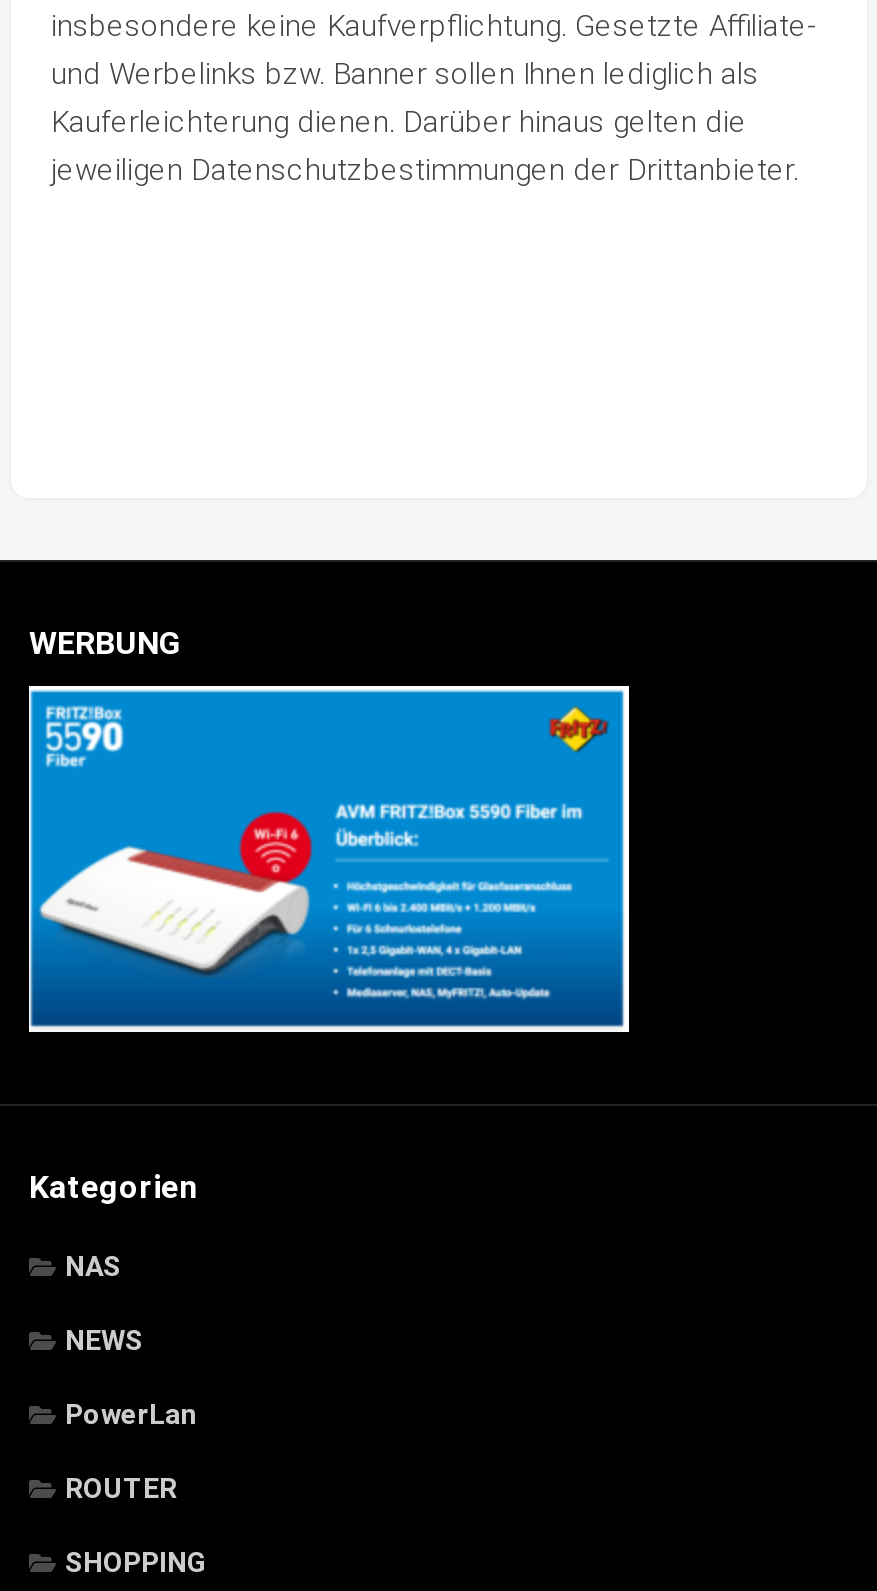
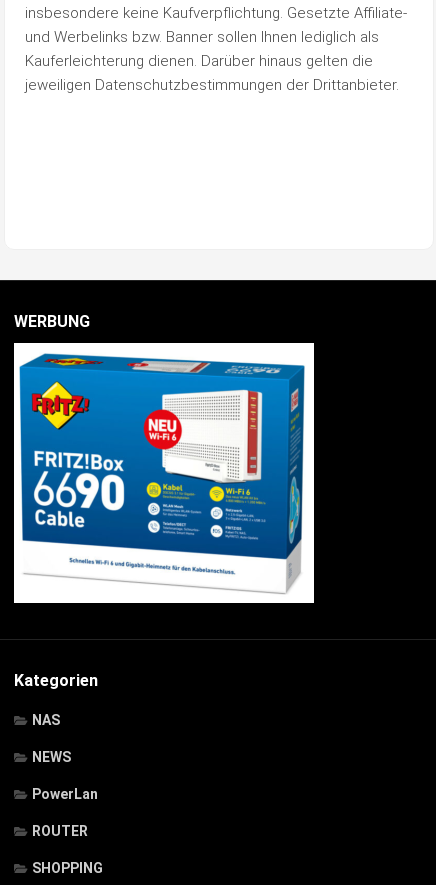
- [image]
+ [image]
